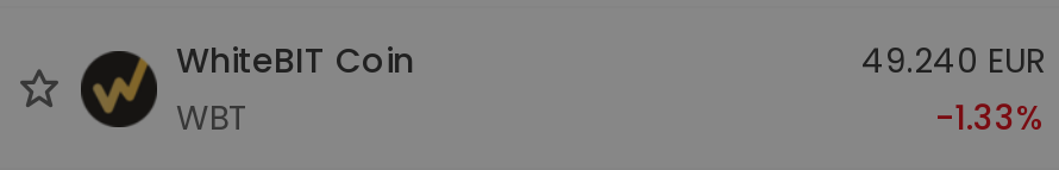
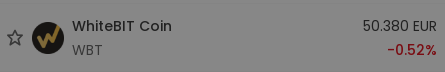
- 49.240 EUR
- -1.33%
+ 50.380 EUR
+ -0.52%
